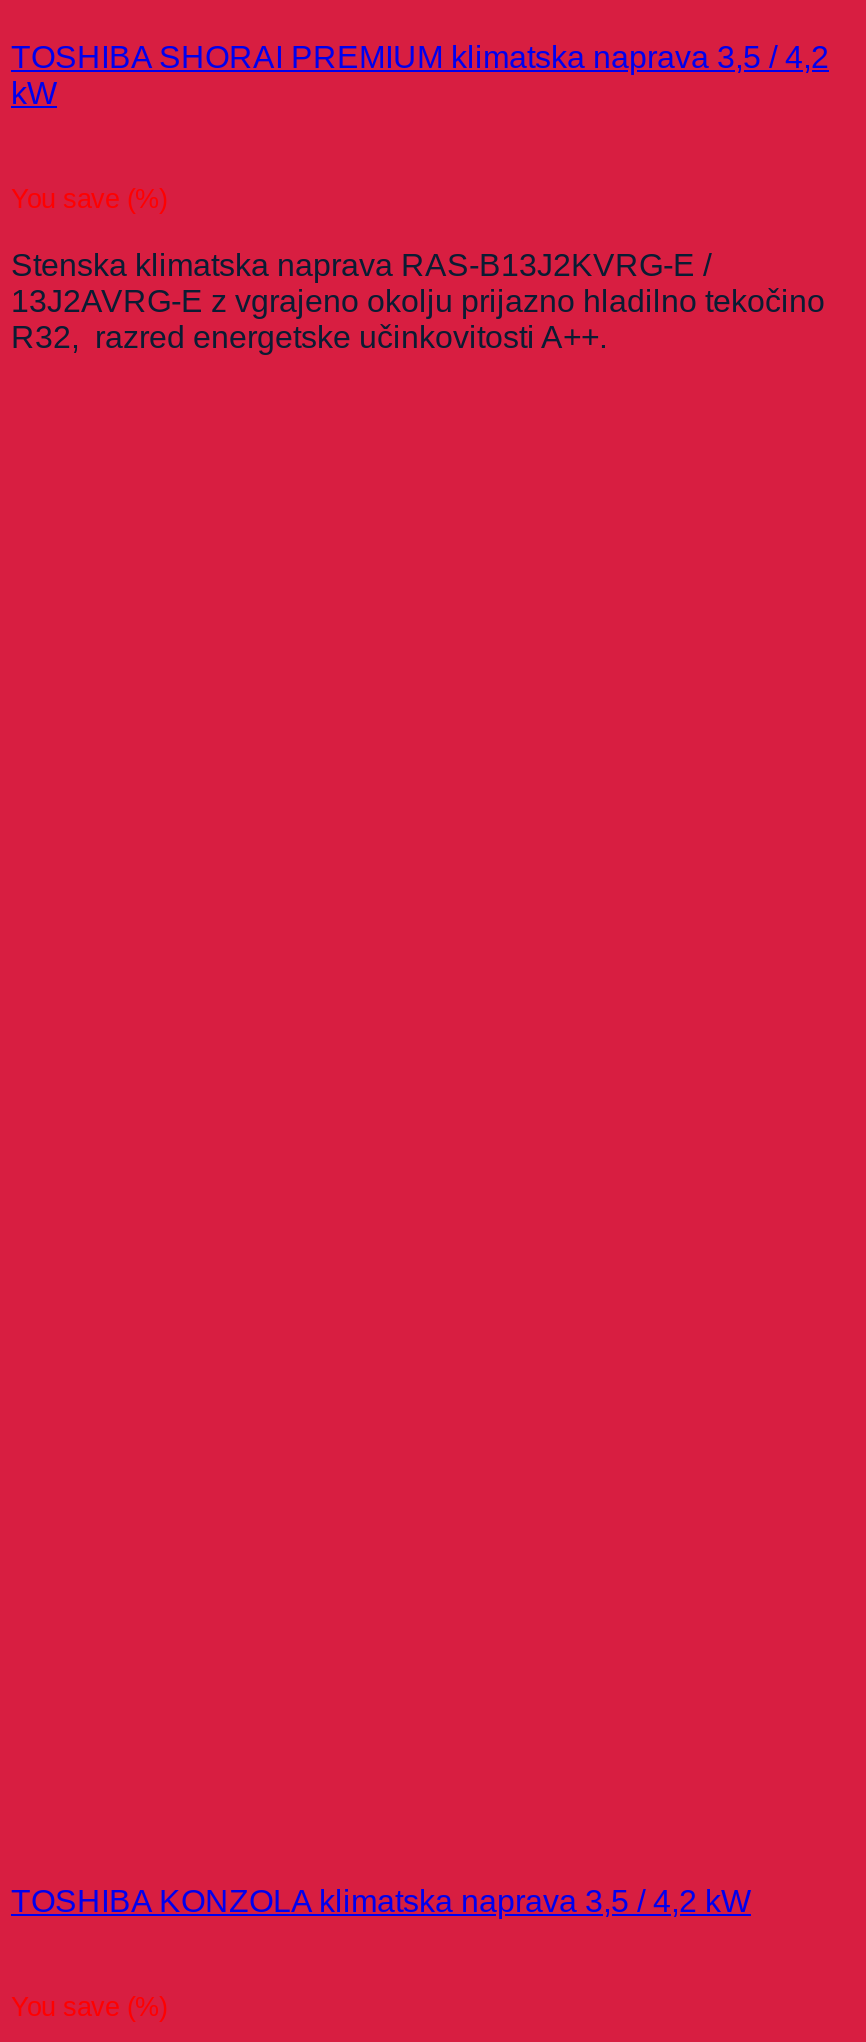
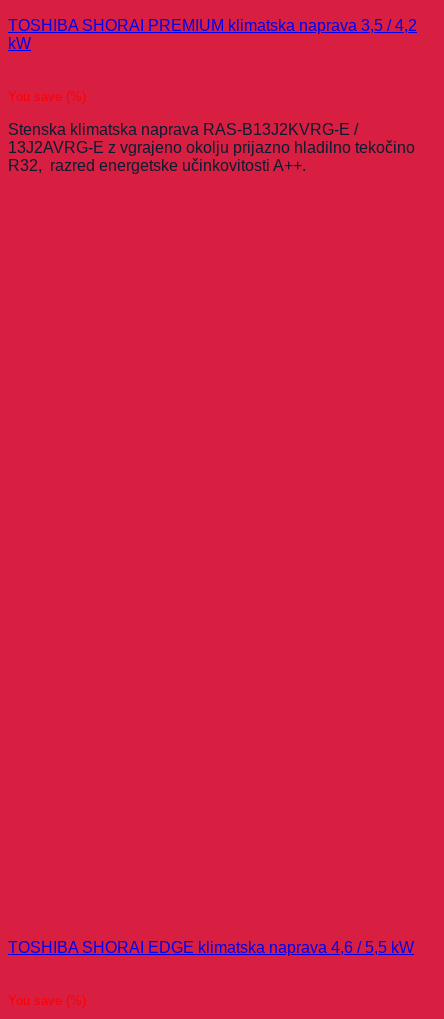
- TOSHIBA KONZOLA klimatska naprava 3,5 / 4,2 kW
+ TOSHIBA SHORAI EDGE klimatska naprava 4,6 / 5,5 kW
